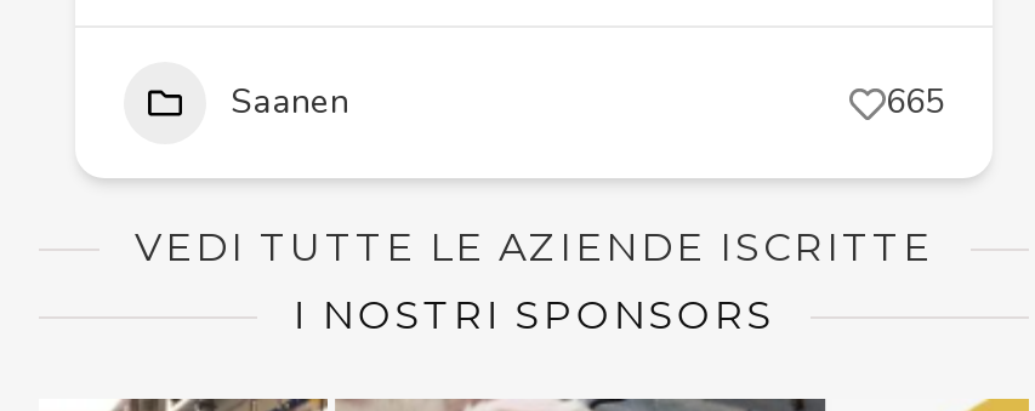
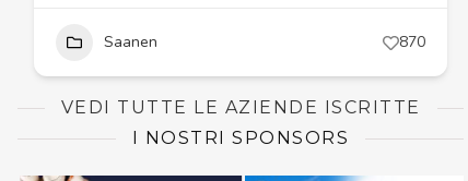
- 665
+ 870
